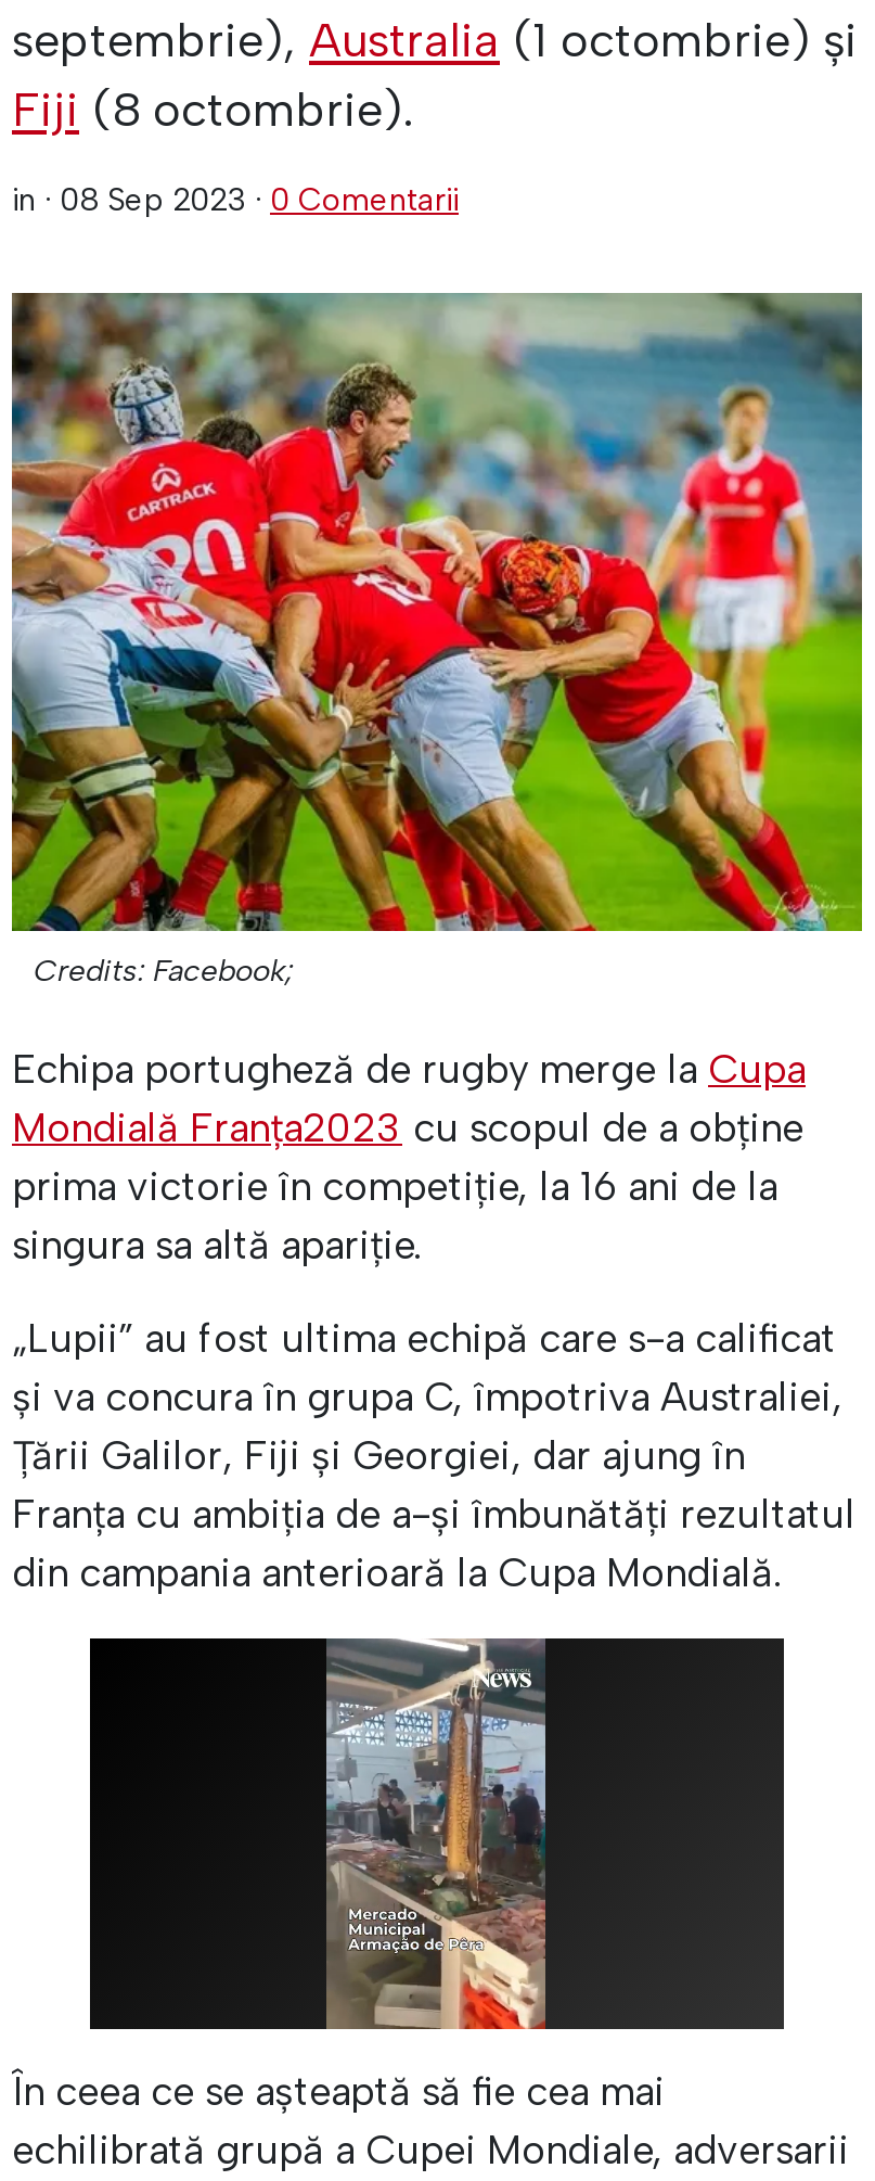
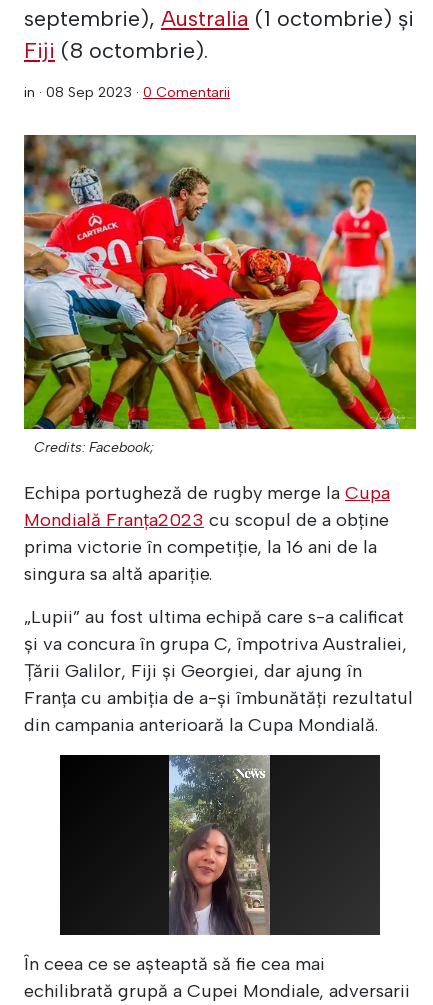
- [image]
+ [image]
